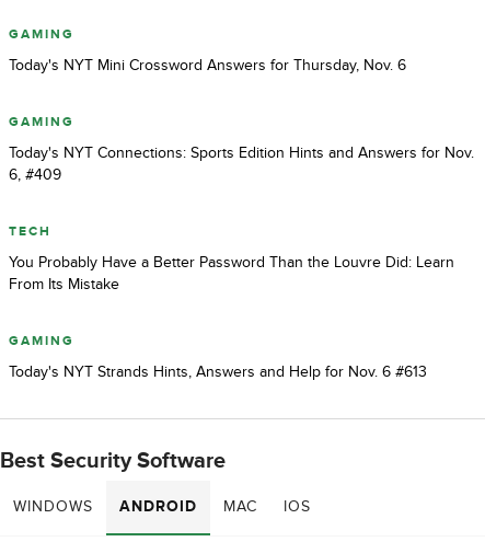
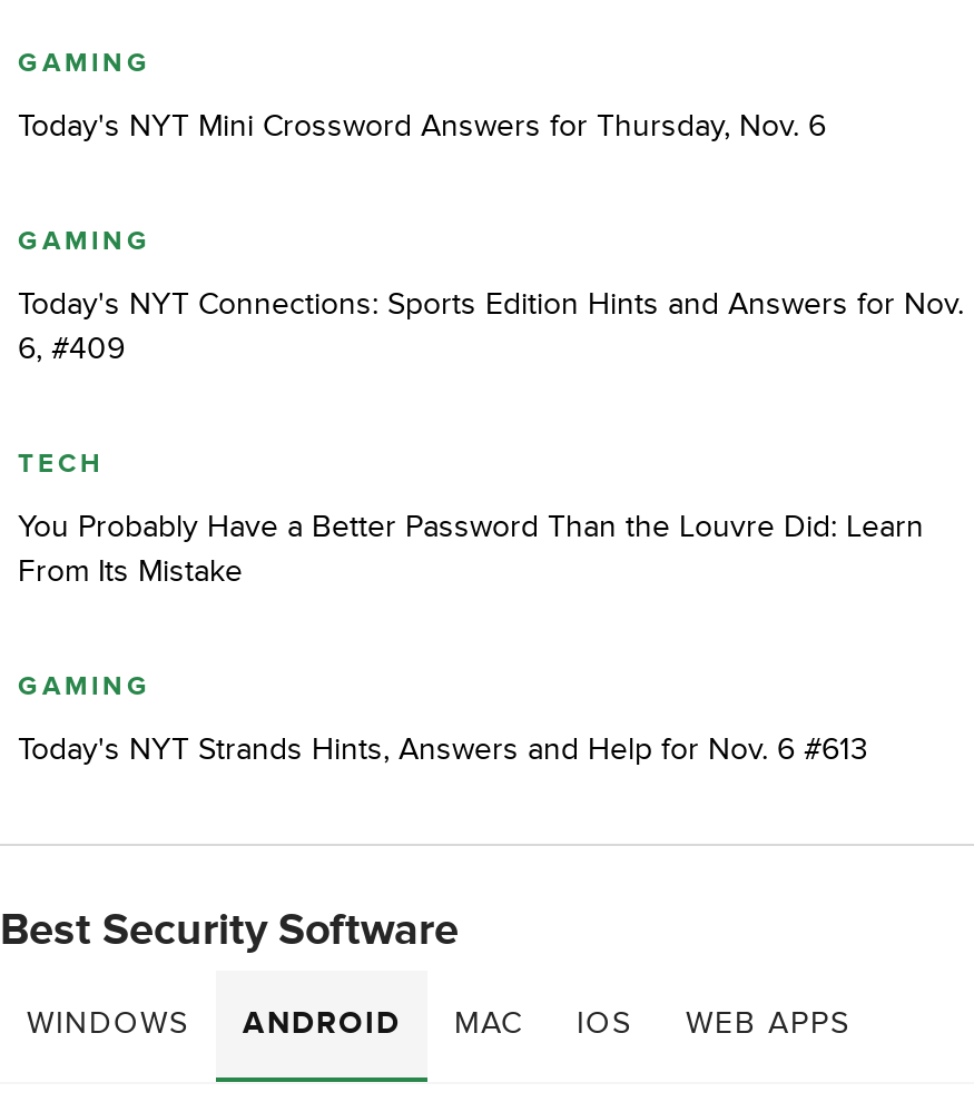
+ WEB APPS
